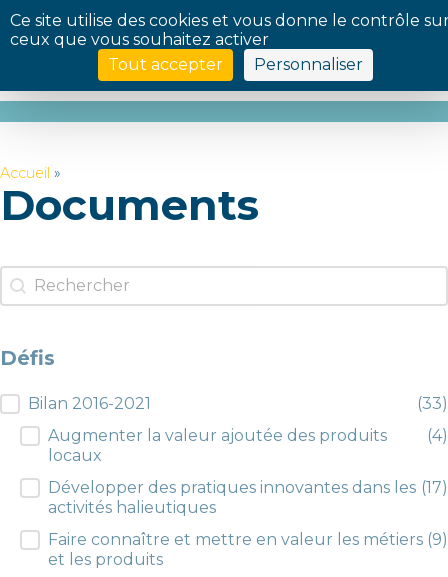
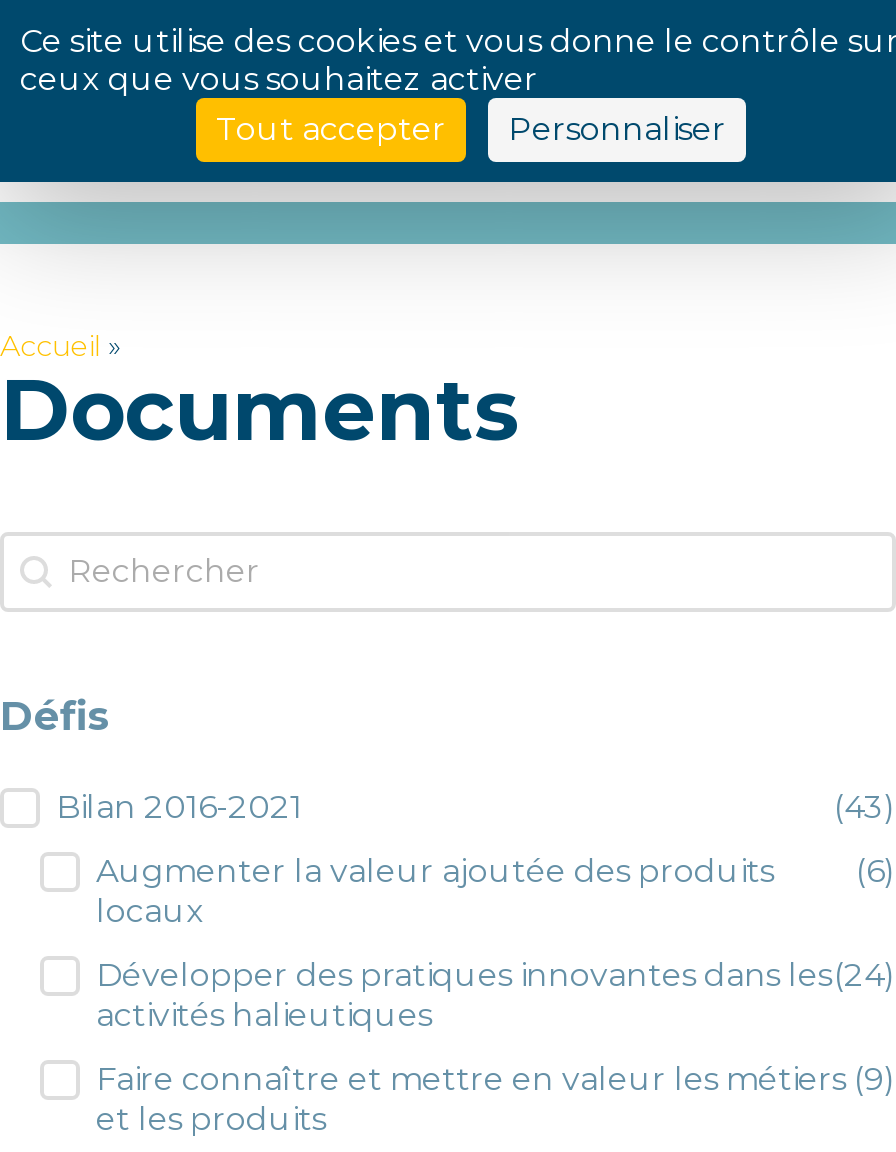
- (33)
+ (43)

- (4)
+ (6)

- Développer des pratiques innovantes dans les (17)
+ Développer des pratiques innovantes dans les (24)
